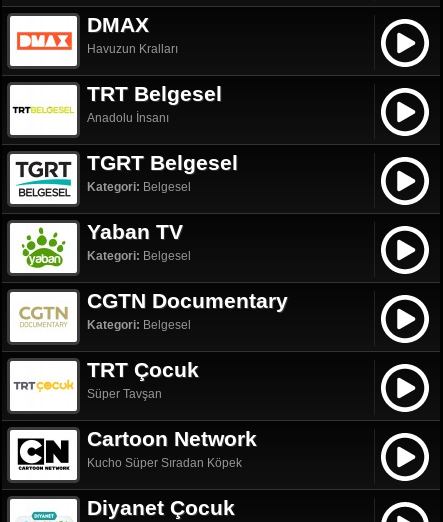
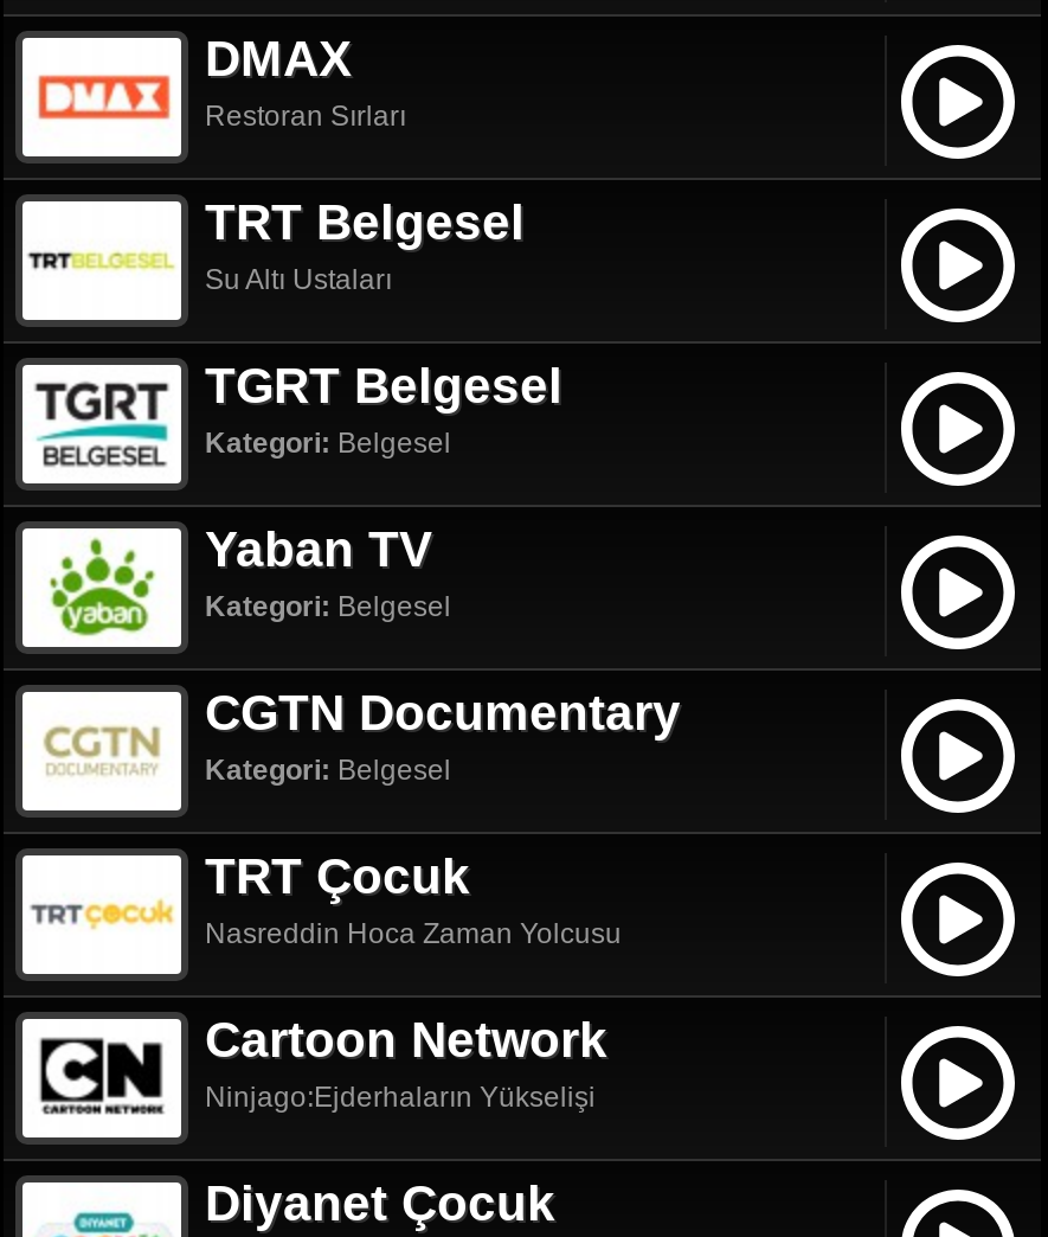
- Havuzun Kralları
+ Restoran Sırları

- Anadolu İnsanı
+ Su Altı Ustaları

- Süper Tavşan
+ Nasreddin Hoca Zaman Yolcusu

- Kucho Süper Sıradan Köpek
+ Ninjago:Ejderhaların Yükselişi
